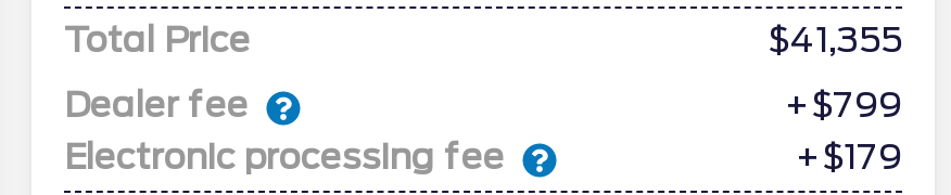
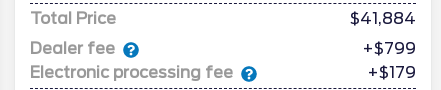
- $41,355
+ $41,884
